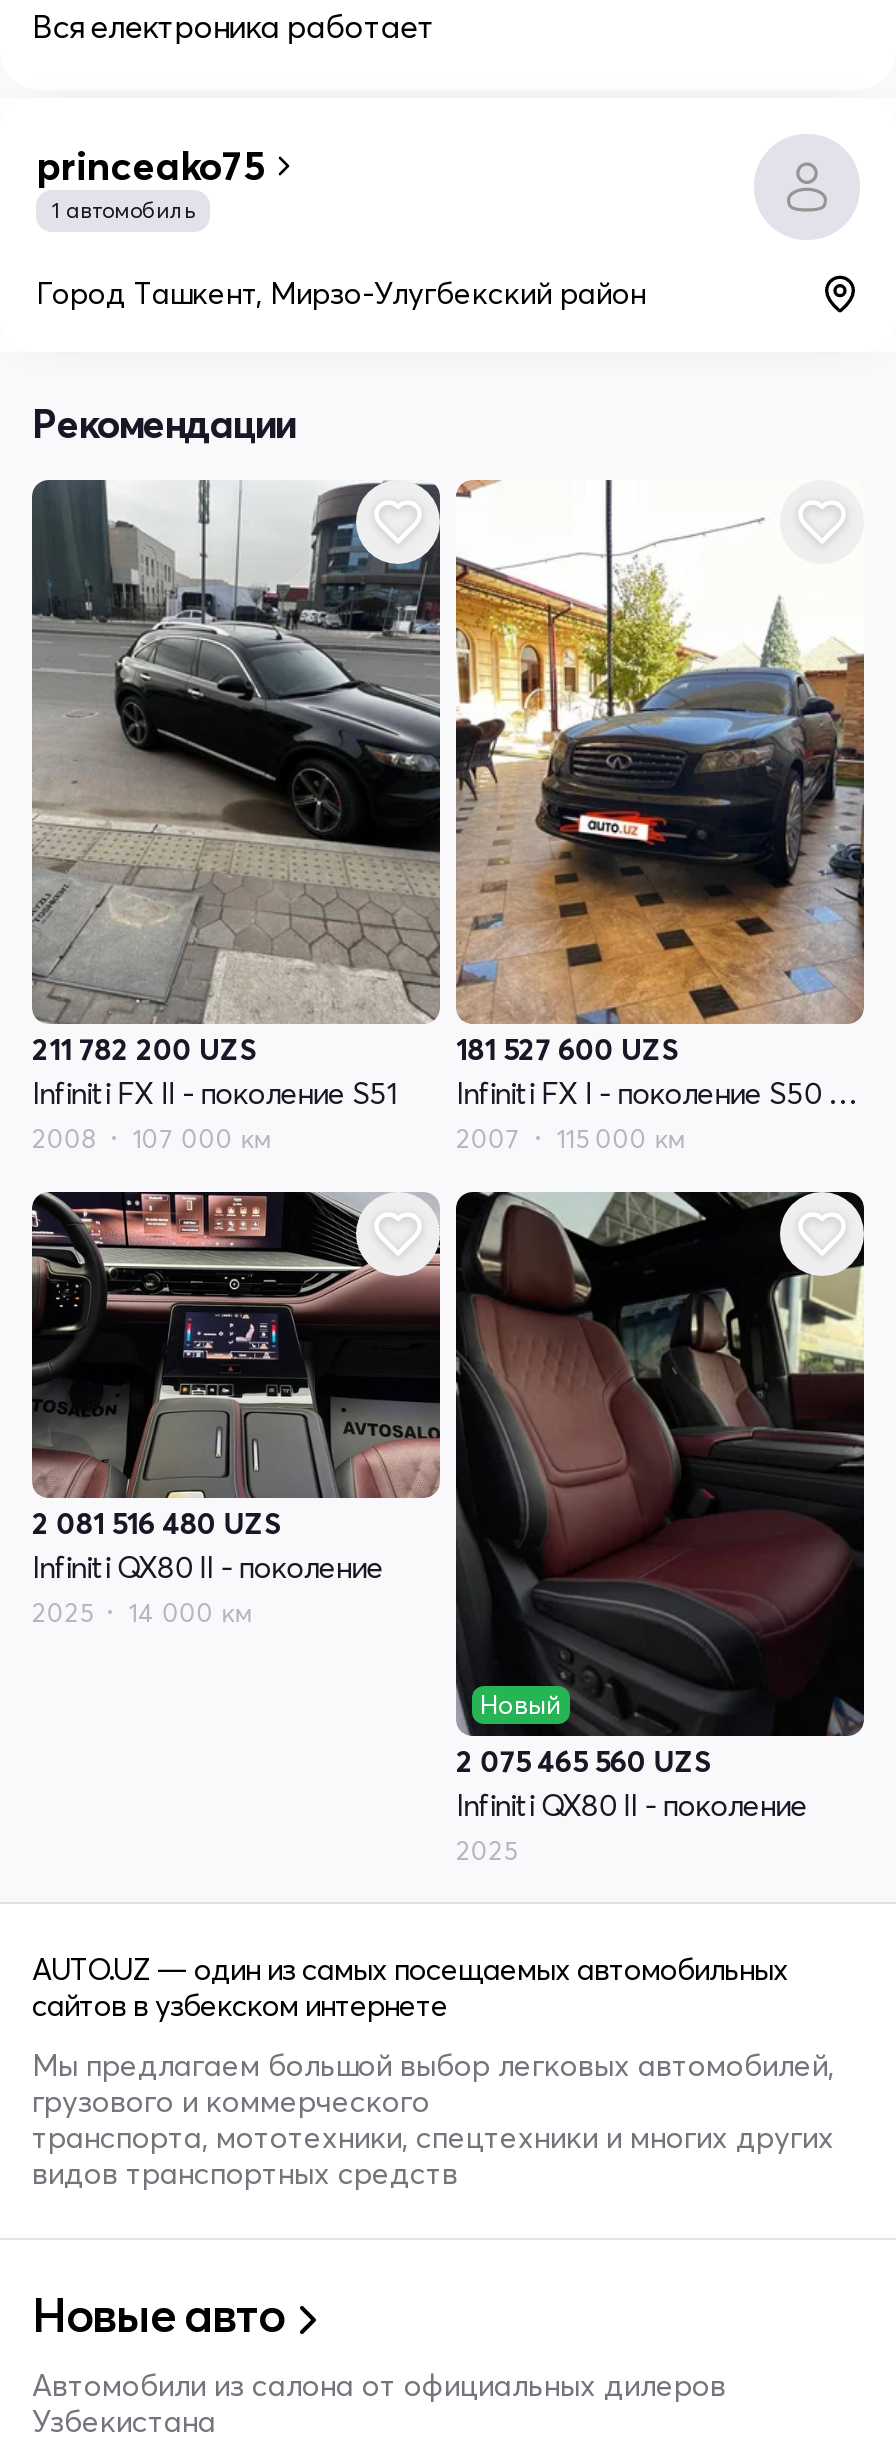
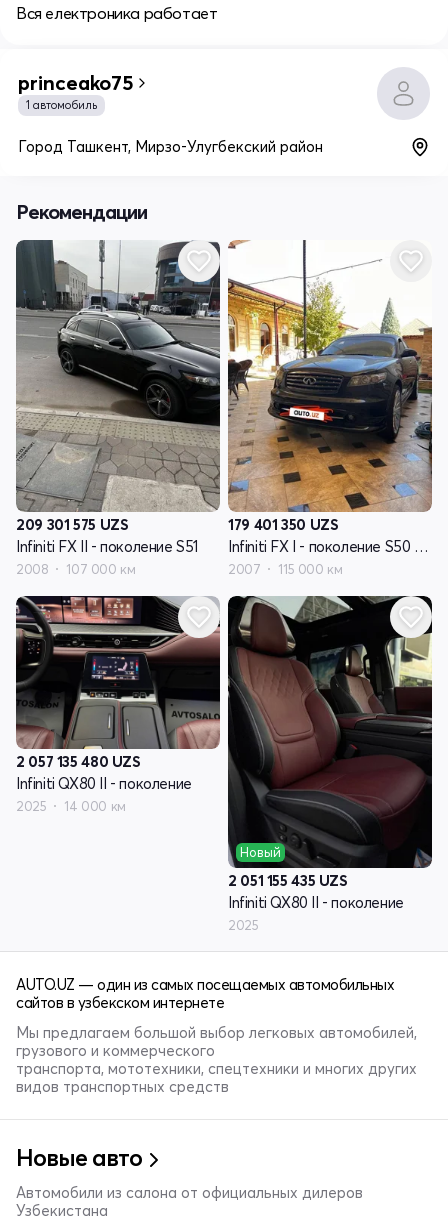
- 211 782 200 UZS
+ 209 301 575 UZS

- 181 527 600 UZS
+ 179 401 350 UZS

- 2 081 516 480 UZS
+ 2 057 135 480 UZS

- 2 075 465 560 UZS
+ 2 051 155 435 UZS
